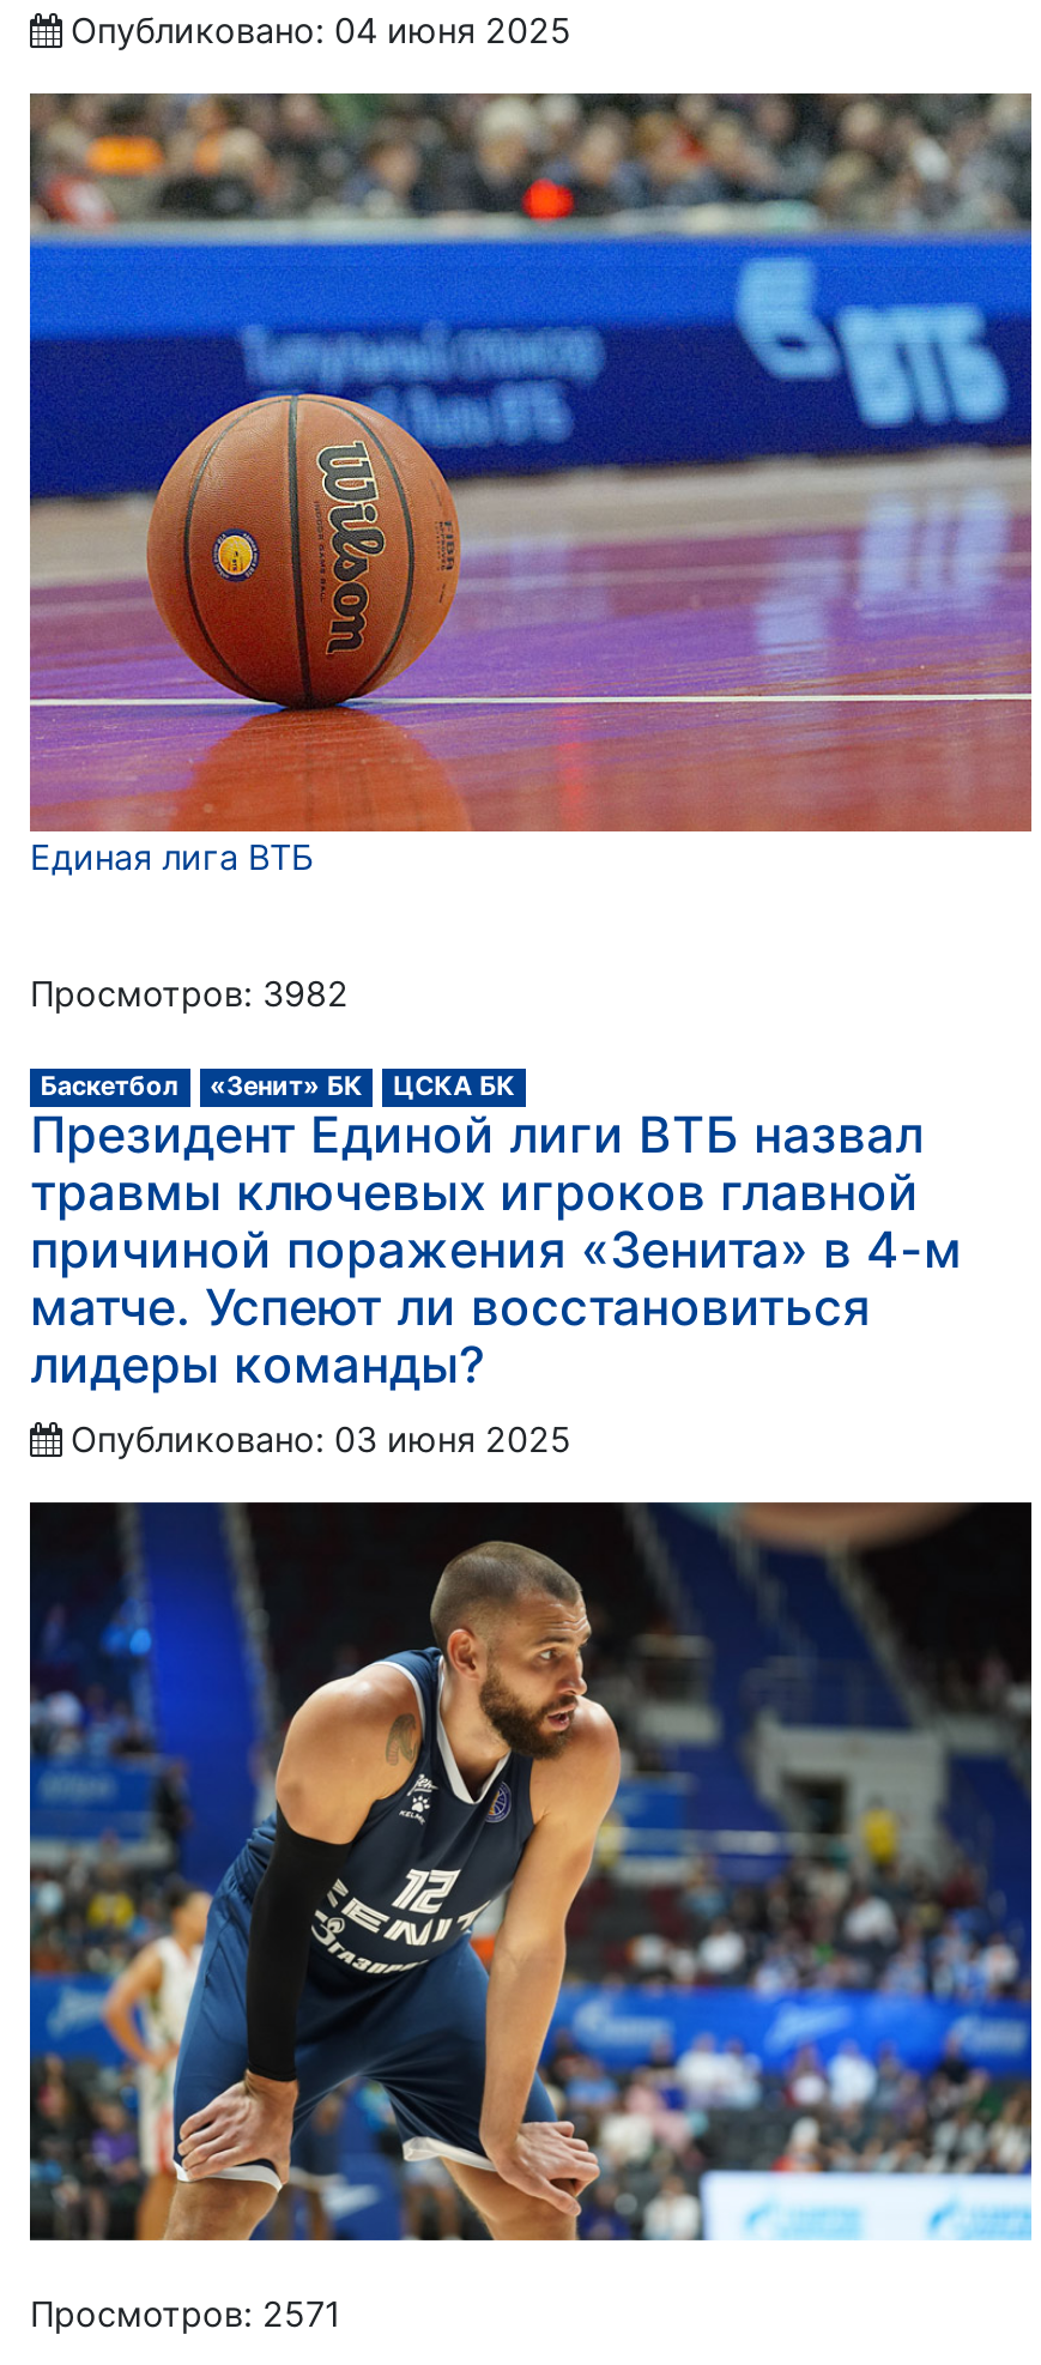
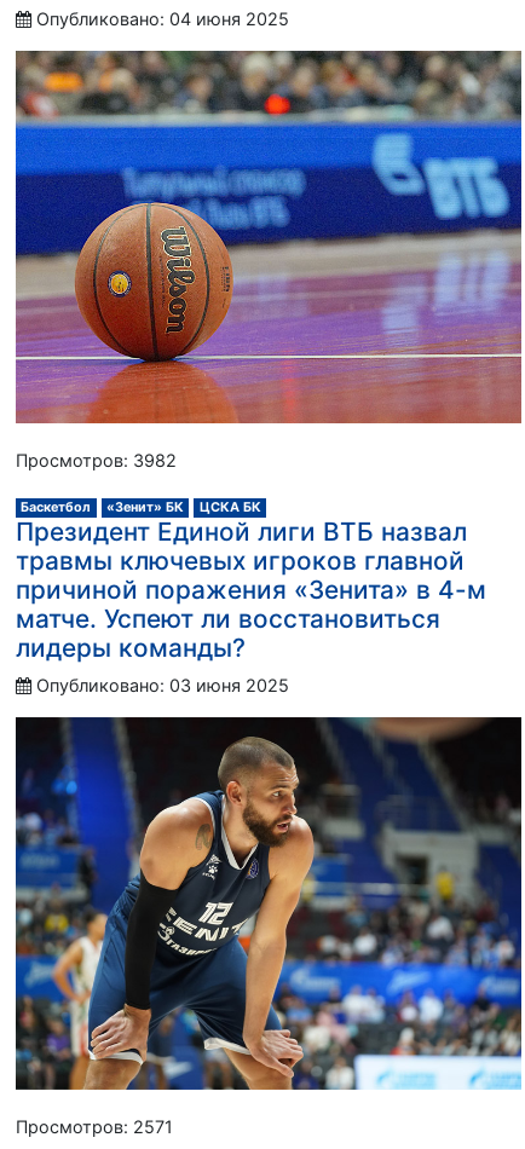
- Единая лига ВТБ
